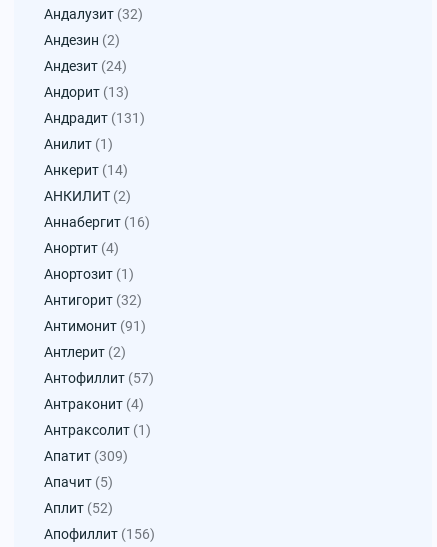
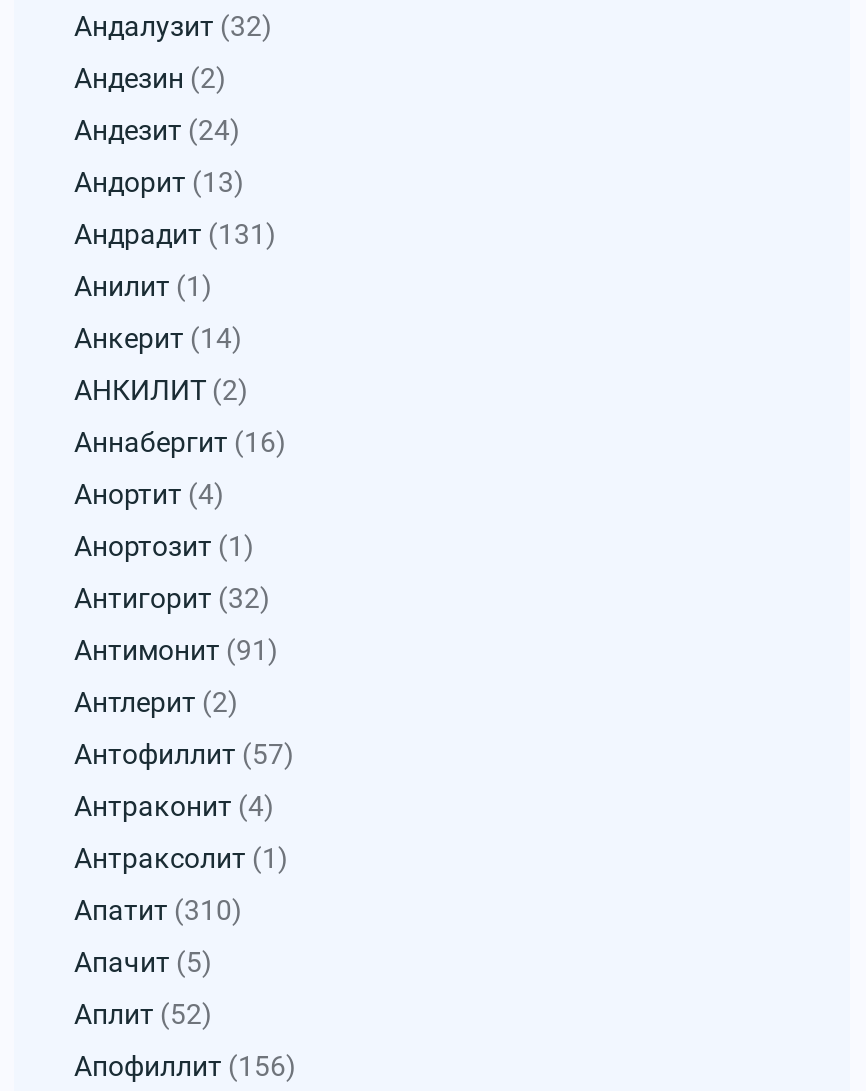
- Апатит (309)
+ Апатит (310)
